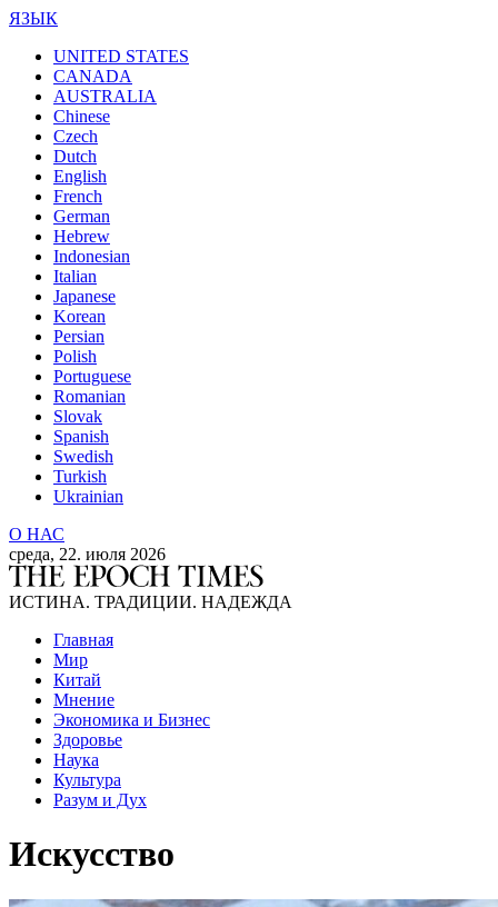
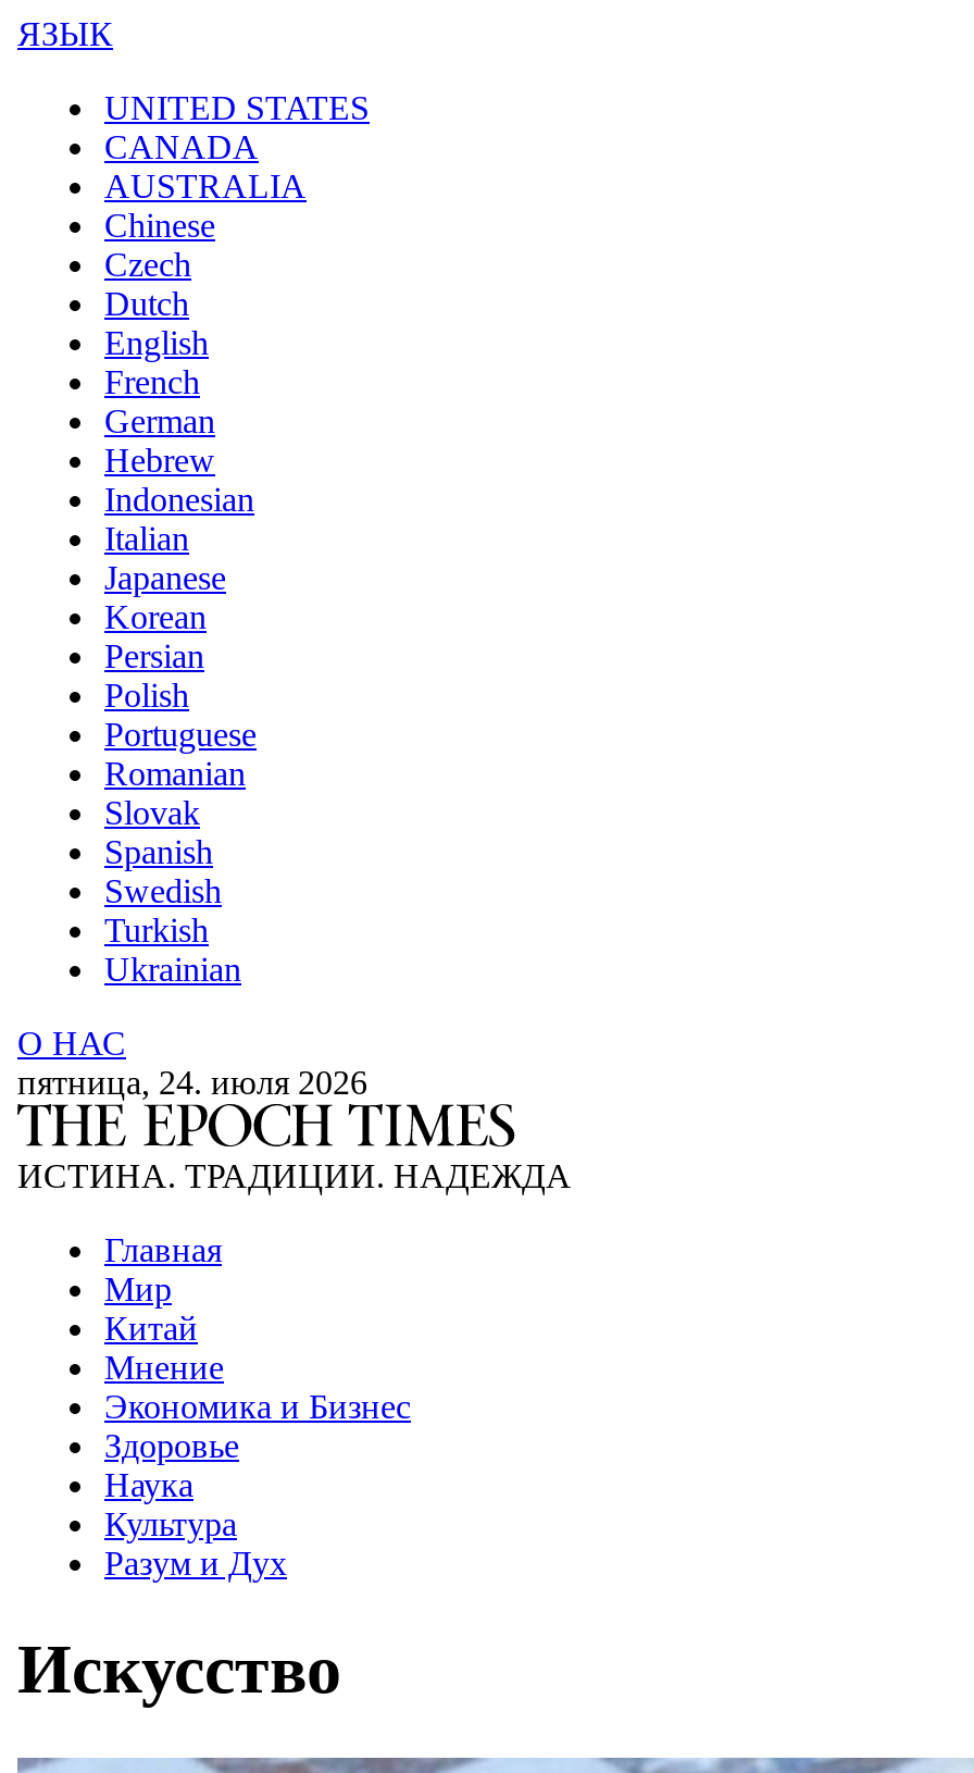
- среда, 22. июля 2026
+ пятница, 24. июля 2026
